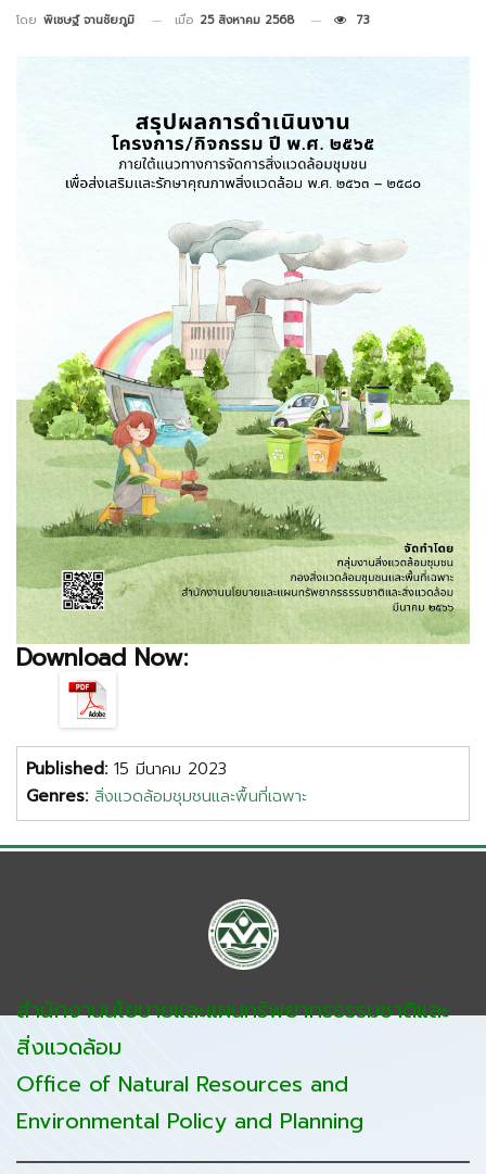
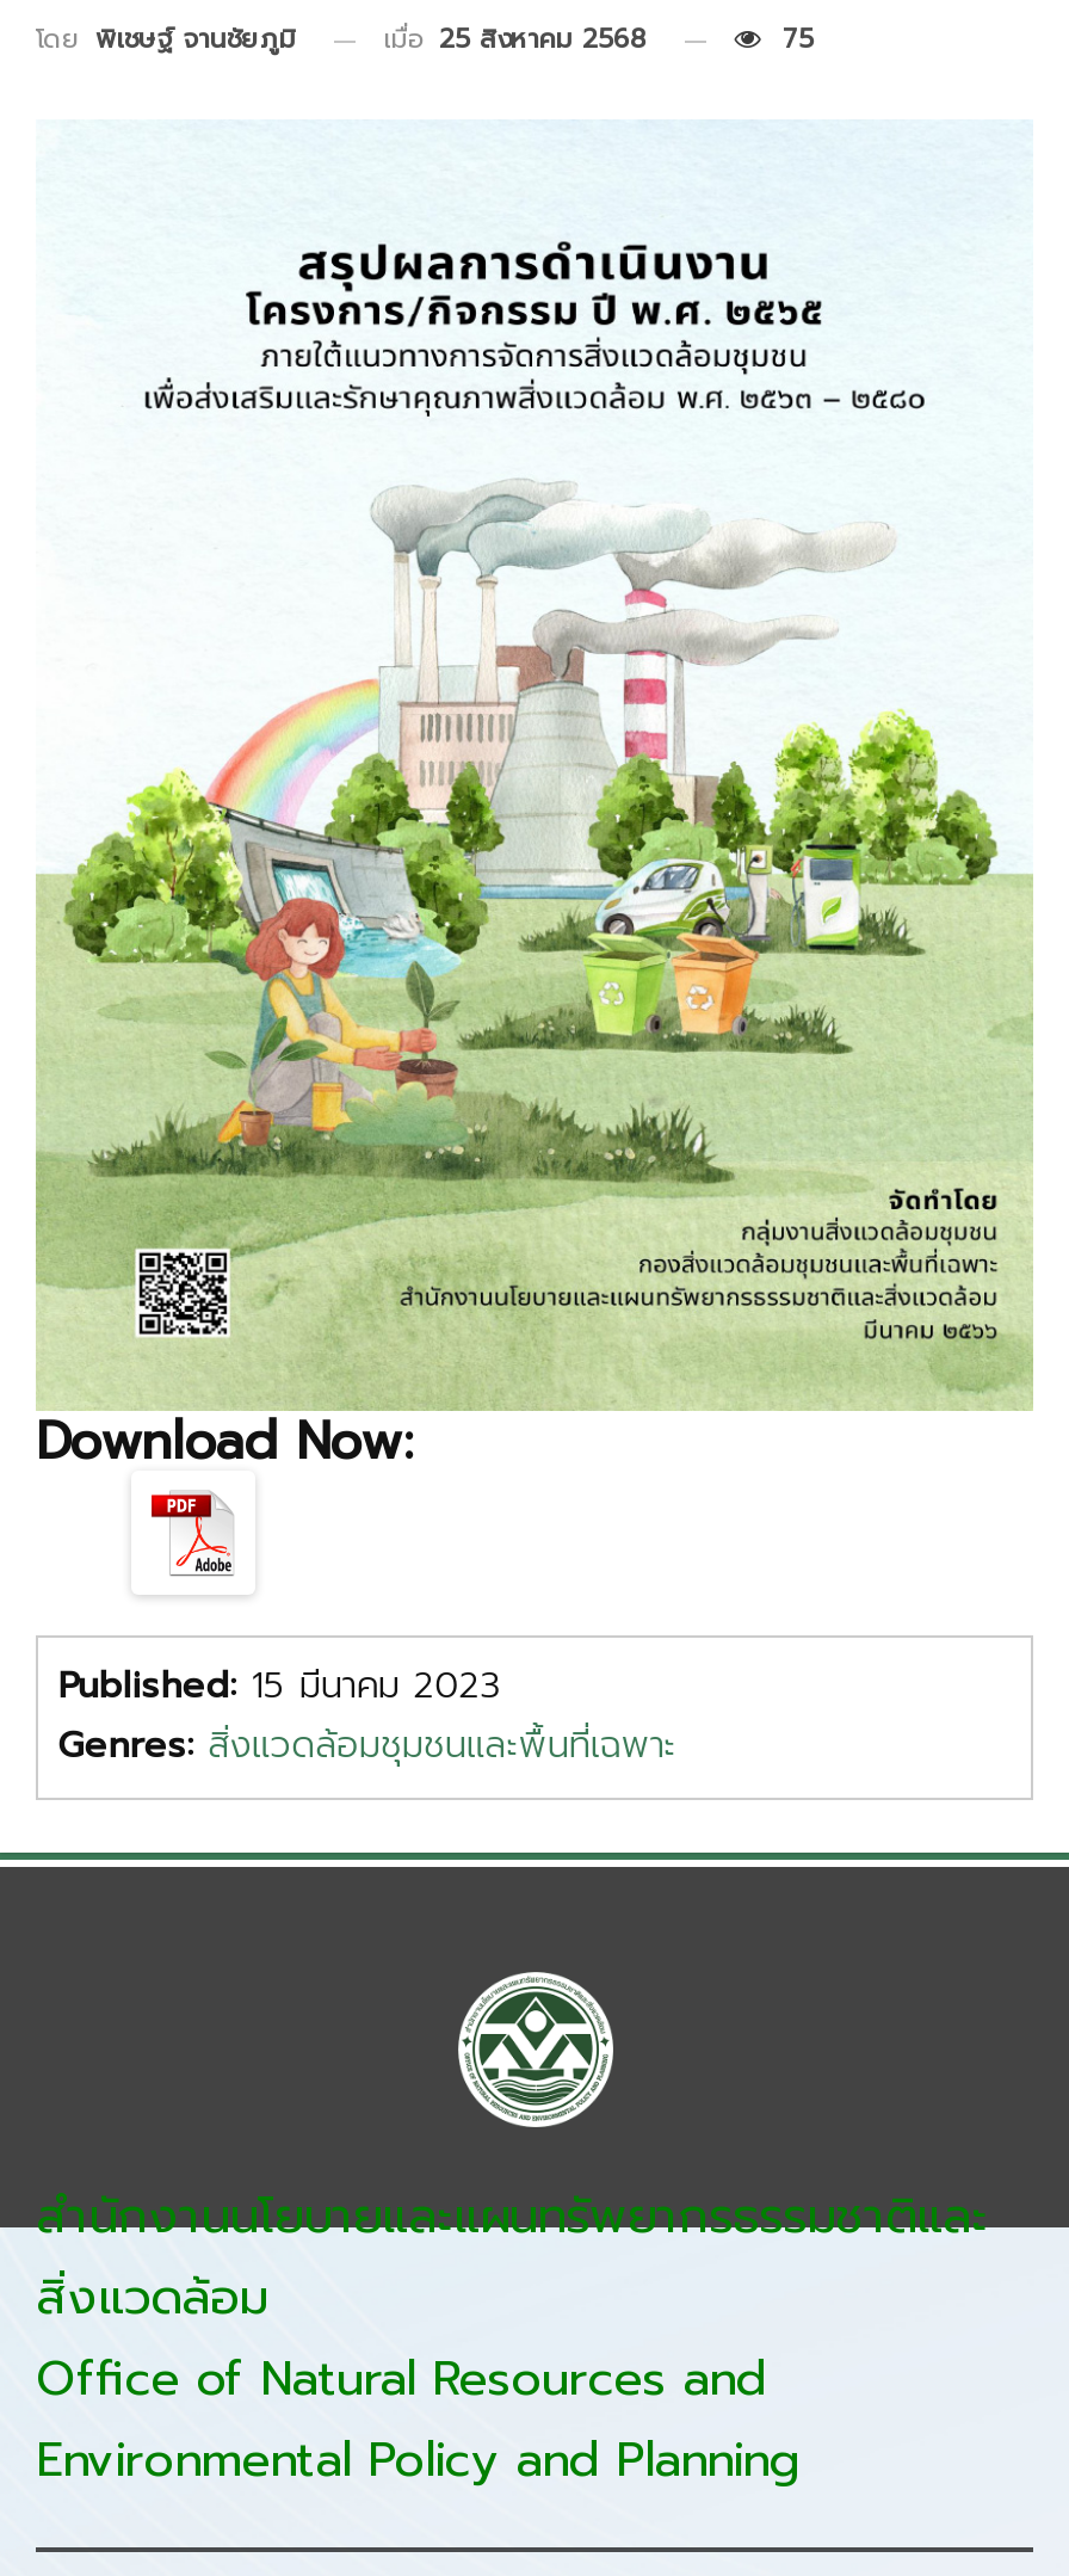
- 73
+ 75
